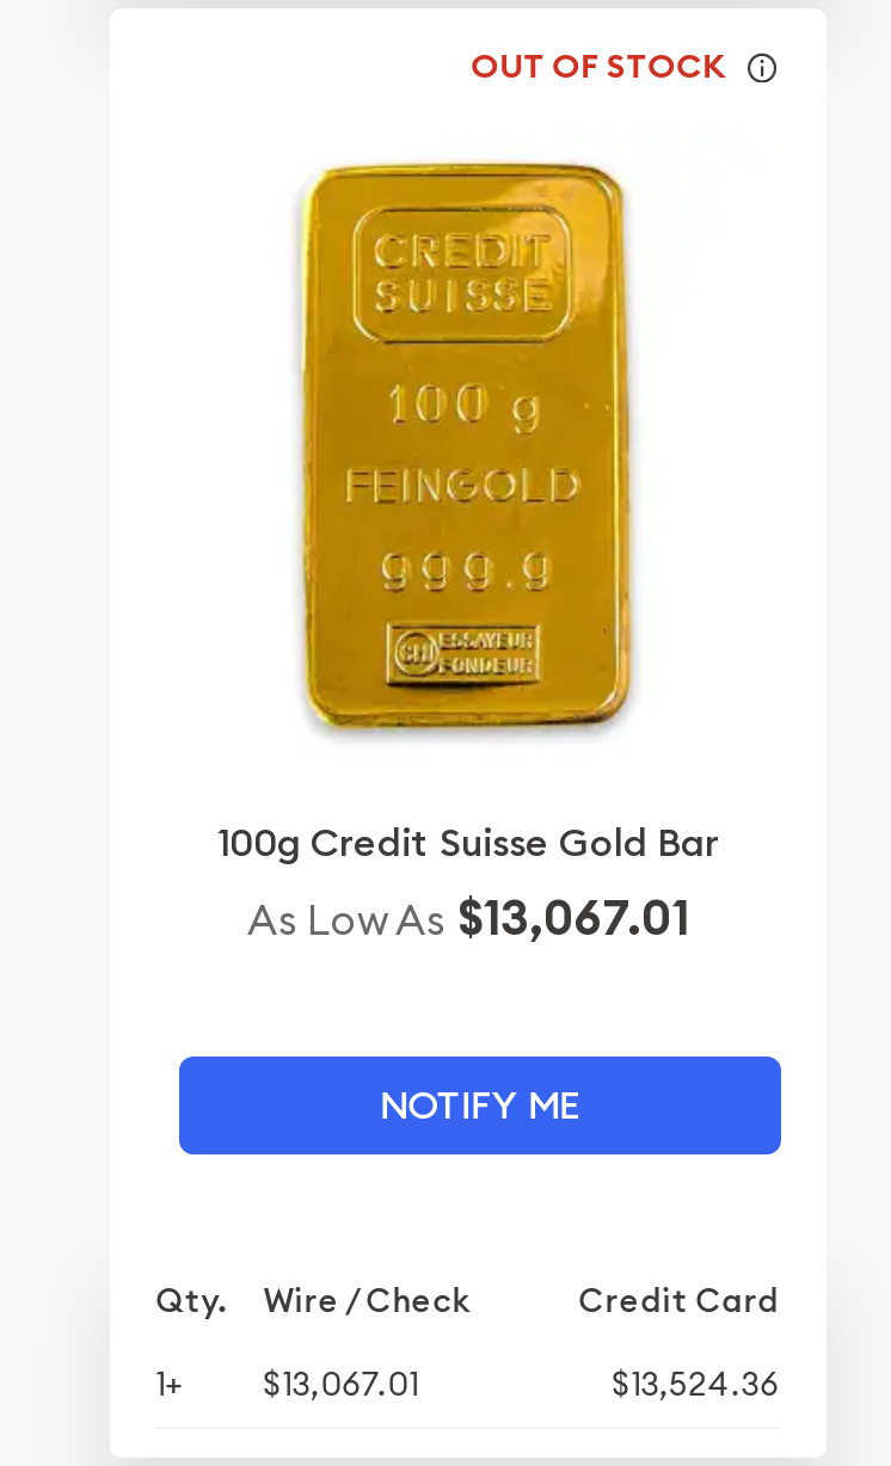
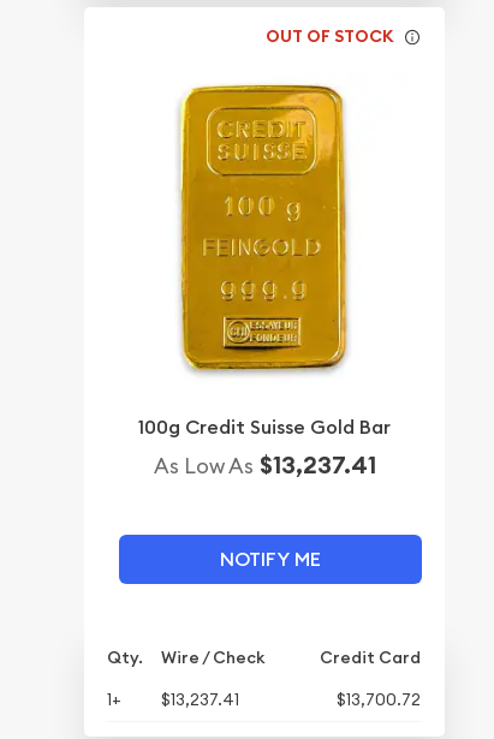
- As Low As $13,067.01
+ As Low As $13,237.41

- 1+ $13,067.01
+ 1+ $13,237.41

- $13,524.36
+ $13,700.72
